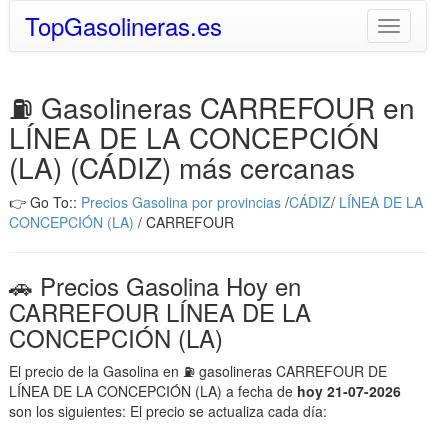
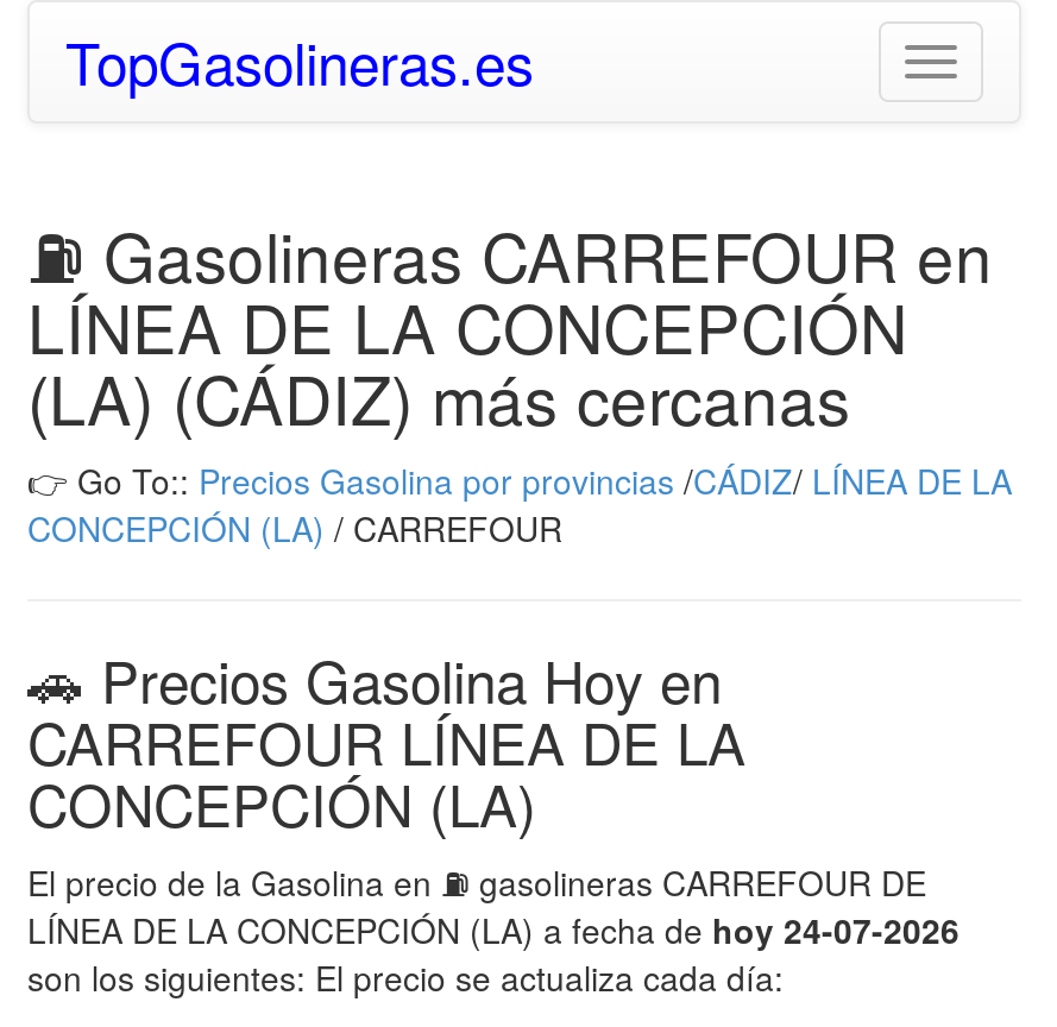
- LÍNEA DE LA CONCEPCIÓN (LA) a fecha de hoy 21-07-2026
+ LÍNEA DE LA CONCEPCIÓN (LA) a fecha de hoy 24-07-2026
